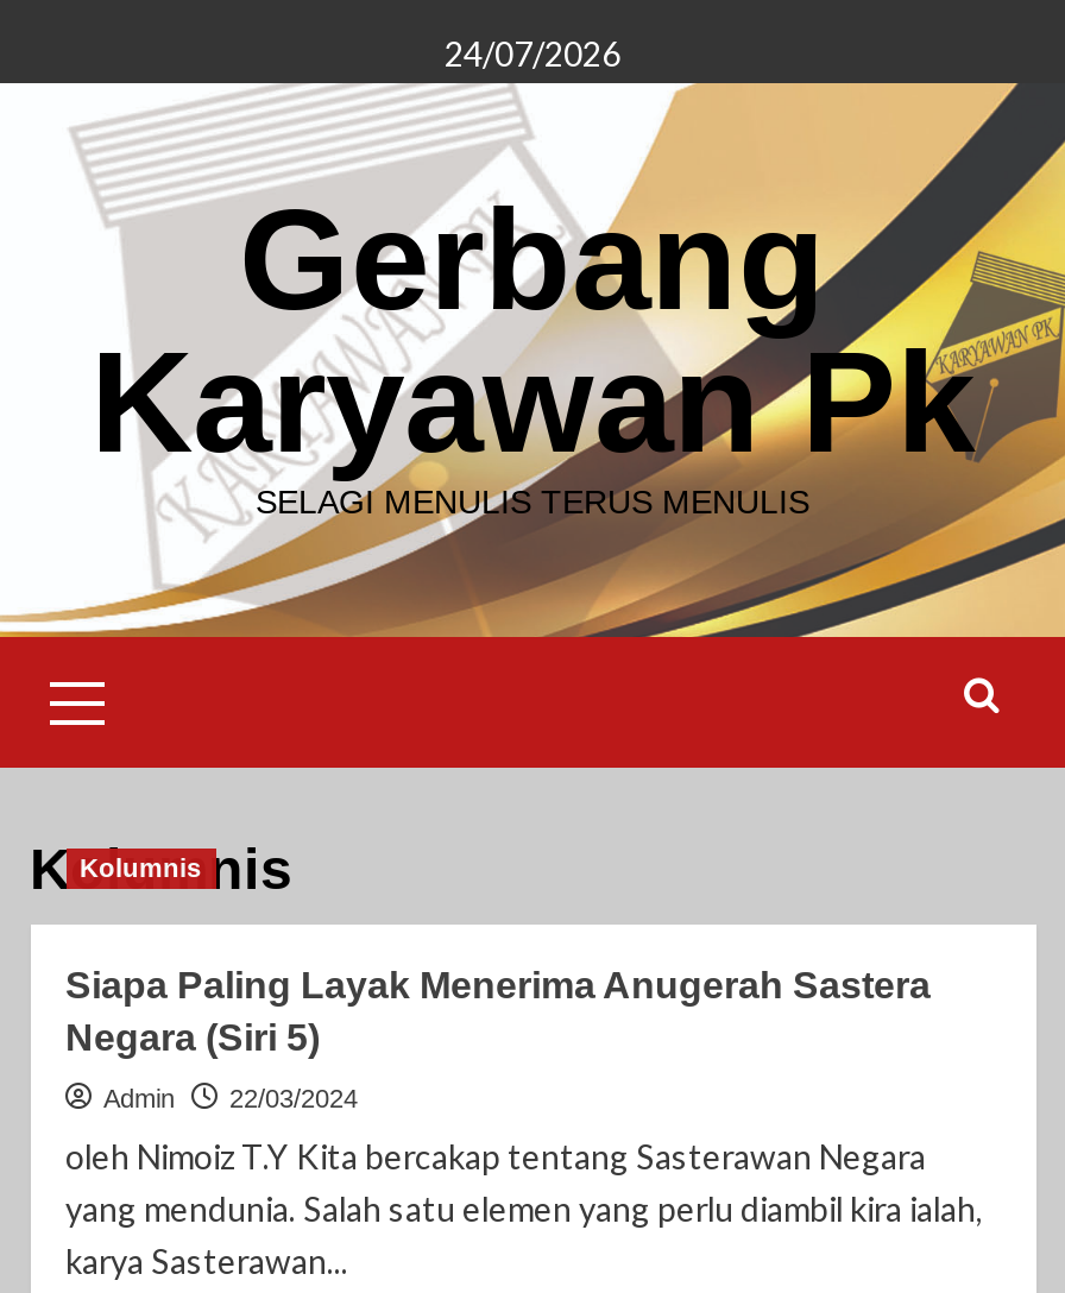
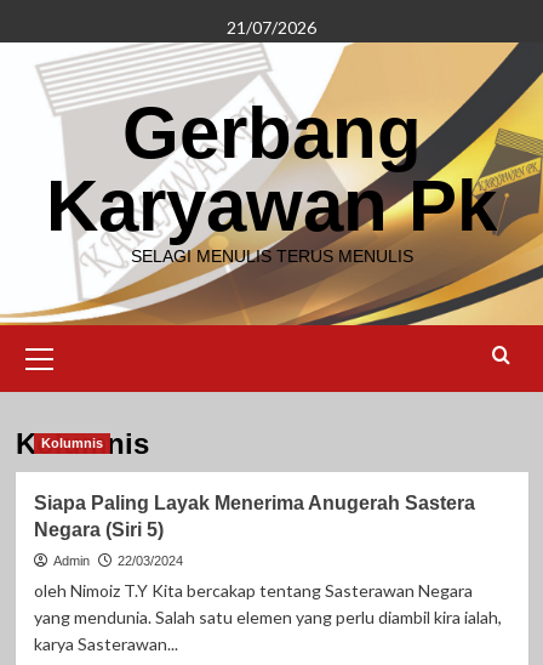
- 24/07/2026
+ 21/07/2026
